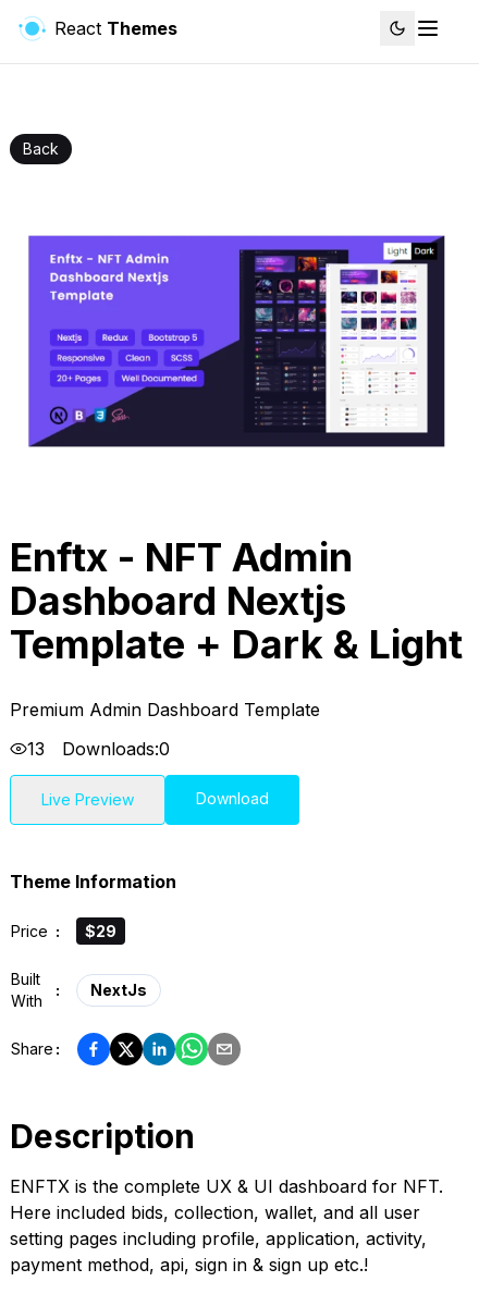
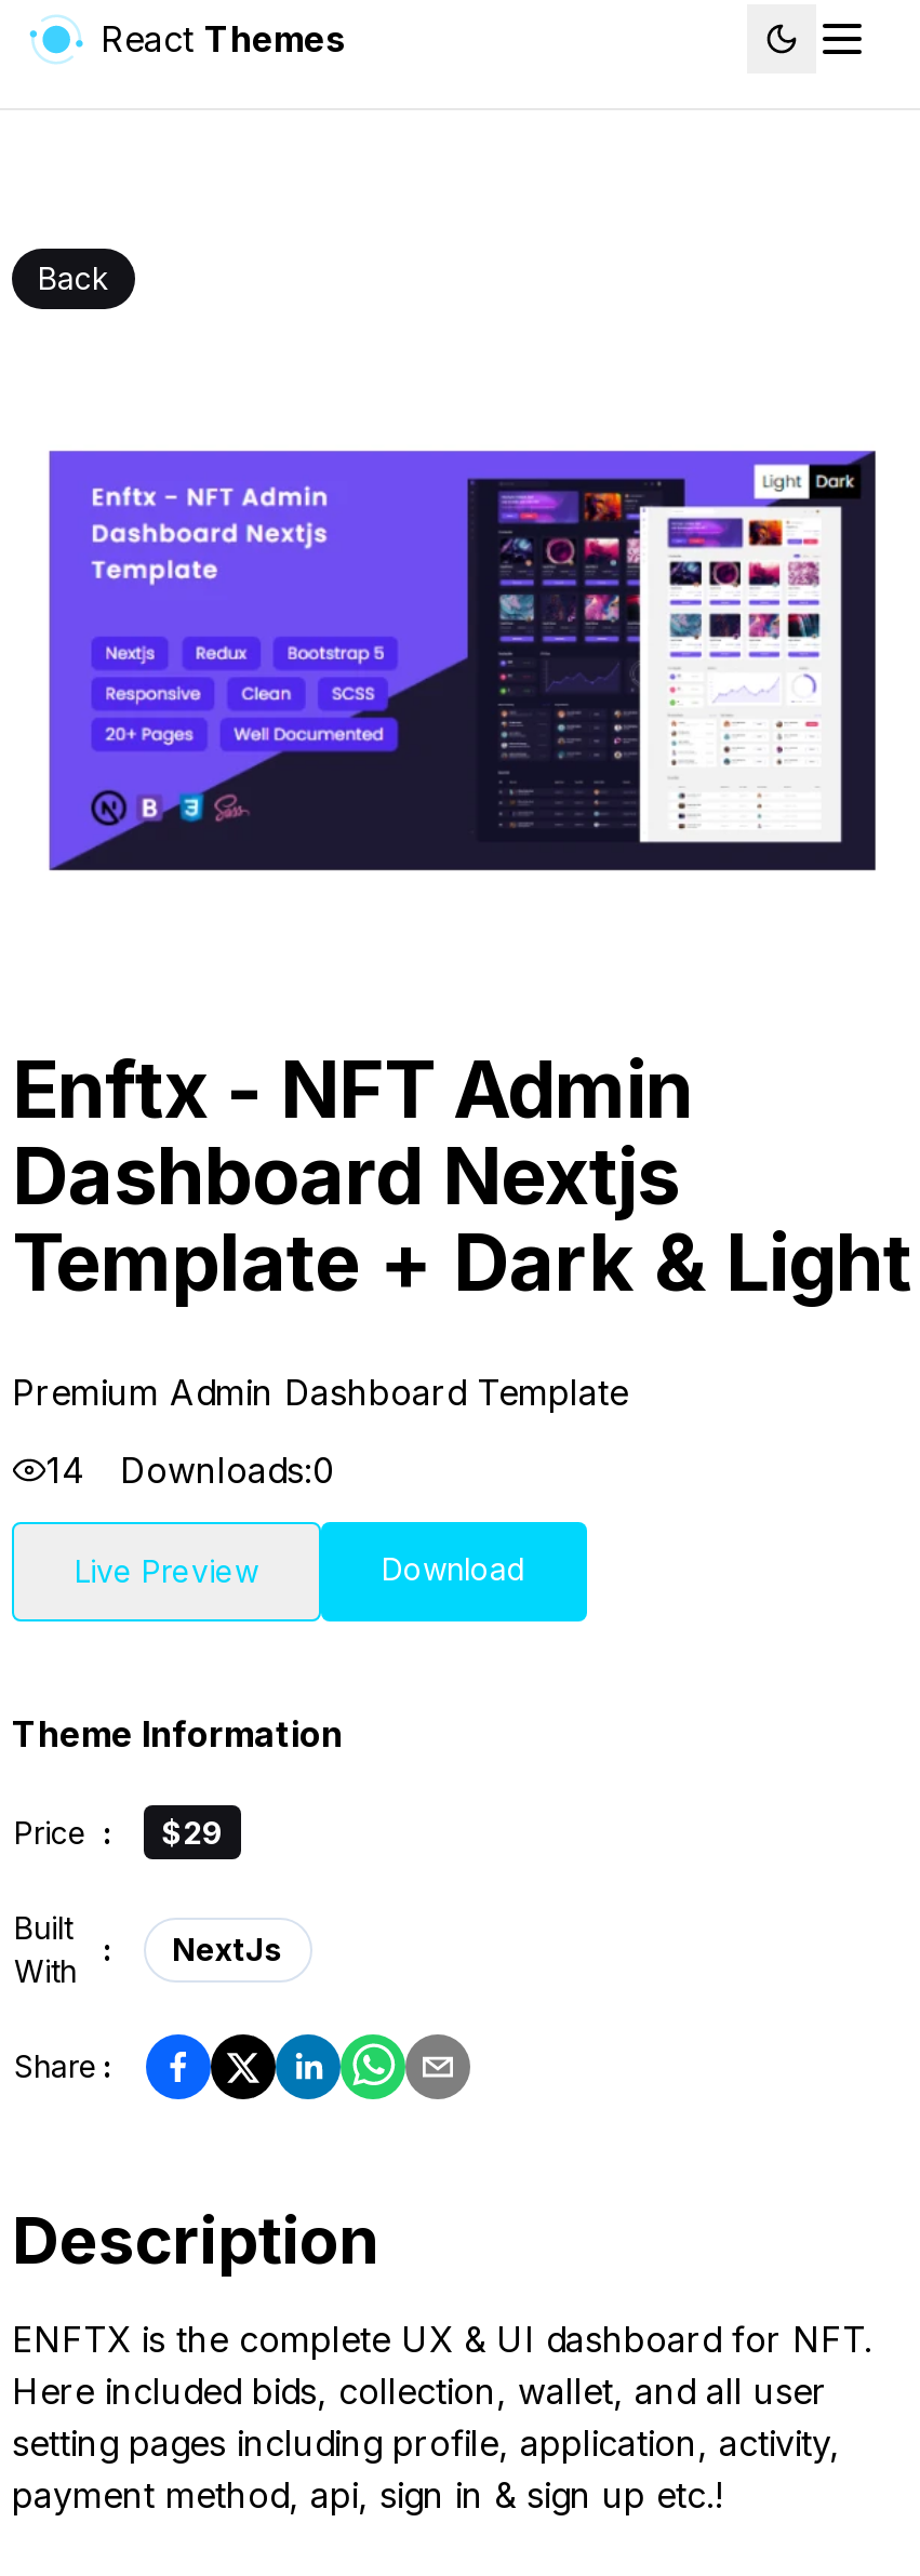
- 13 Downloads:0
+ 14 Downloads:0
